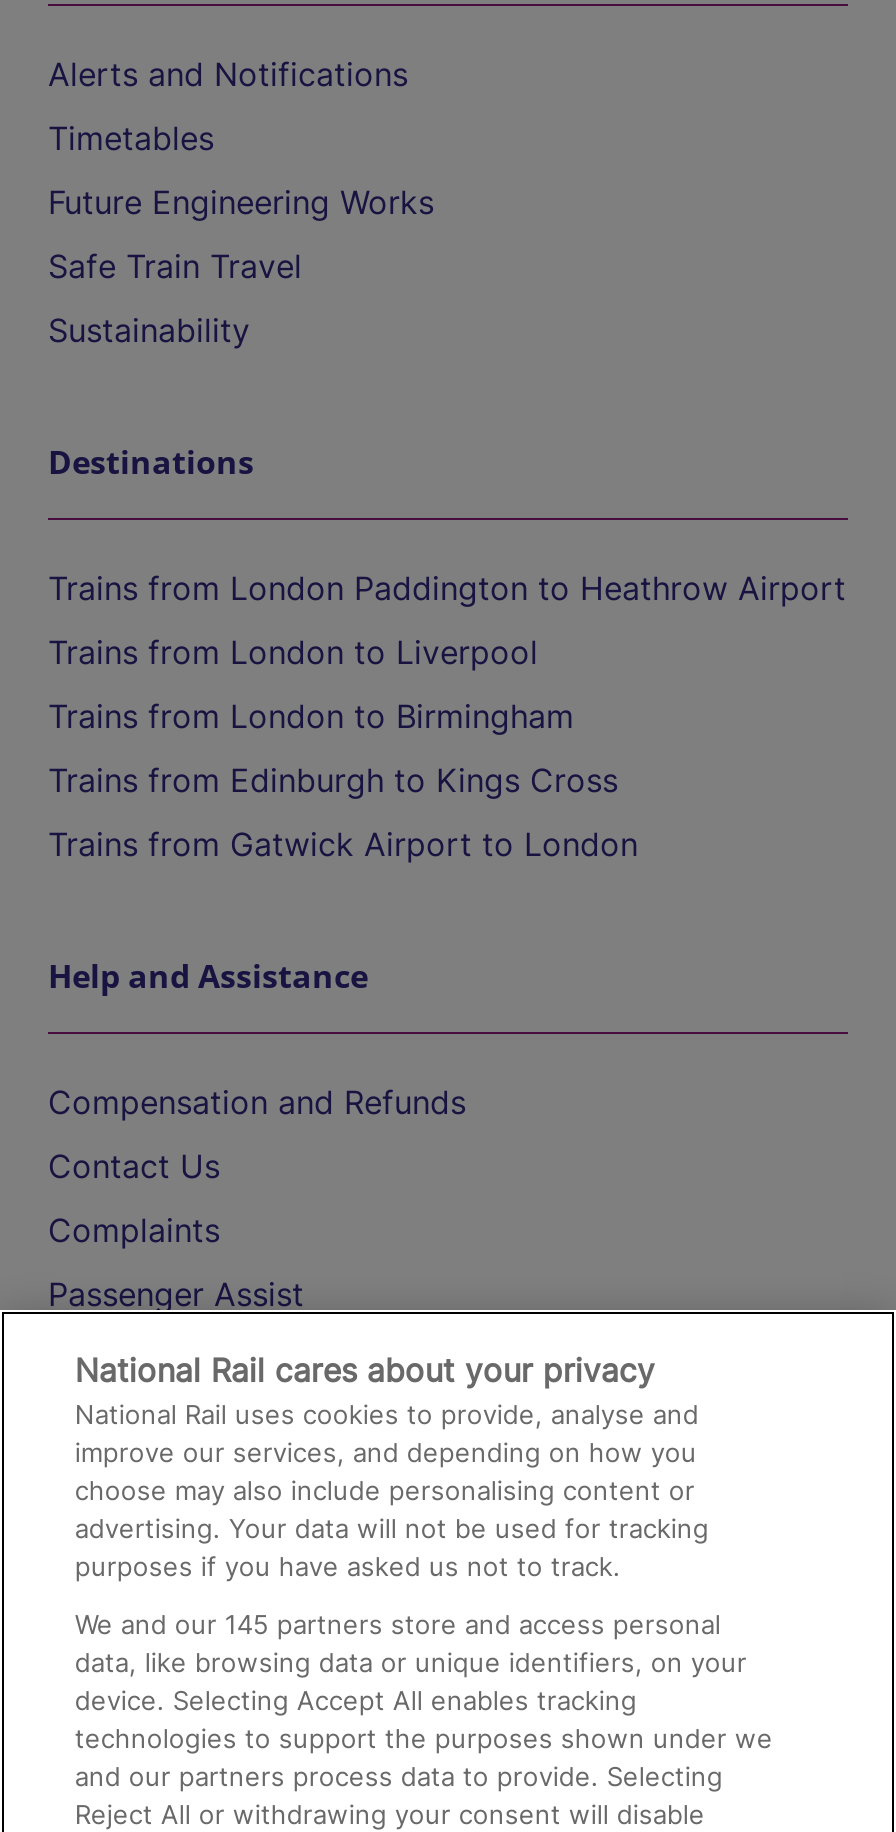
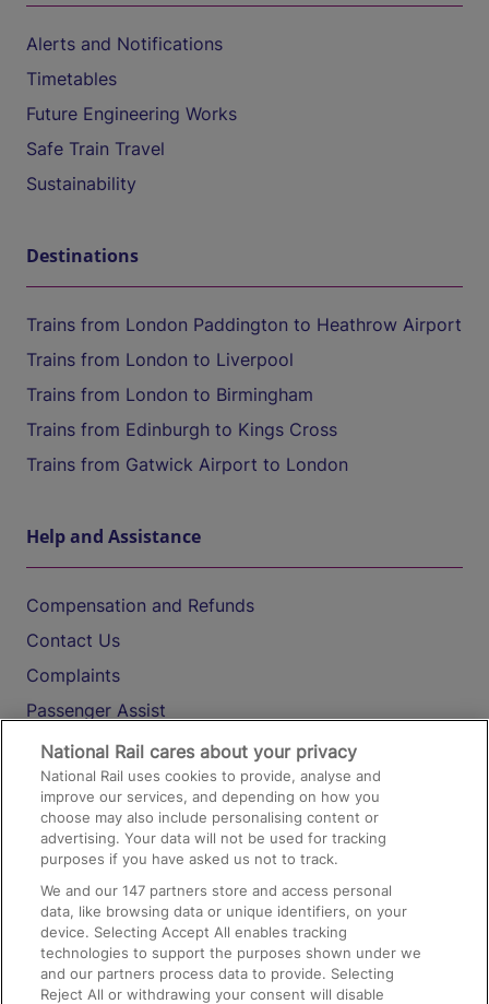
- We and our 145 partners store and access personal
+ We and our 147 partners store and access personal
